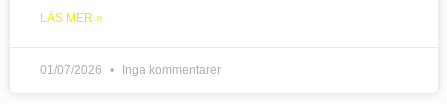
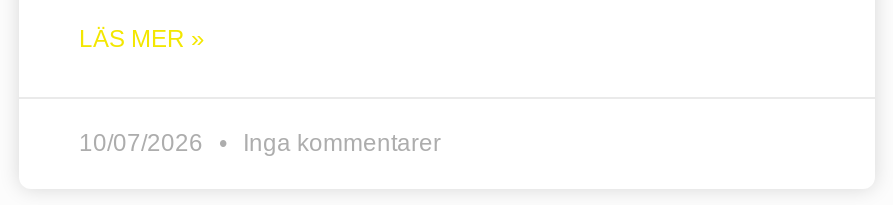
- 01/07/2026 Inga kommentarer
+ 10/07/2026 Inga kommentarer
